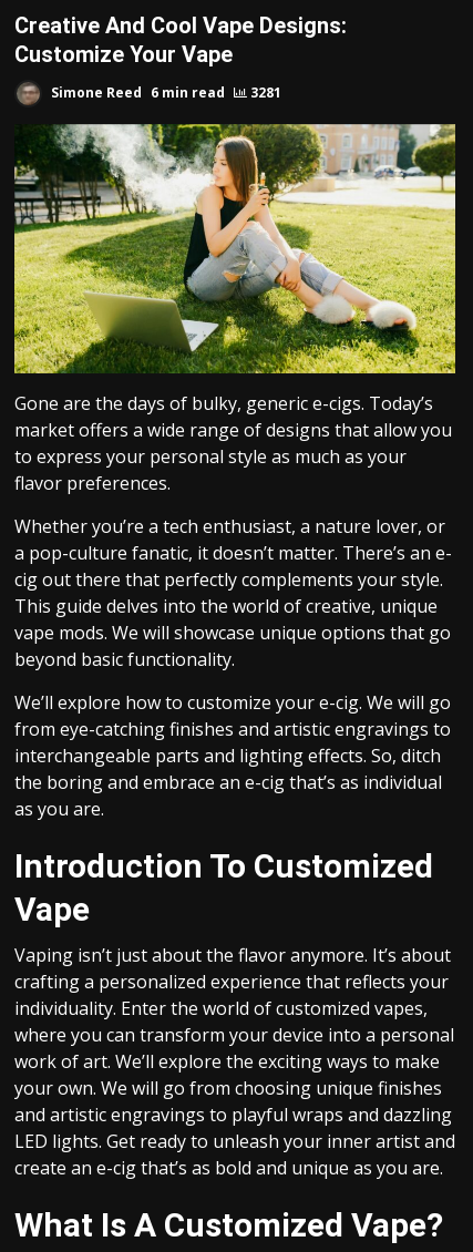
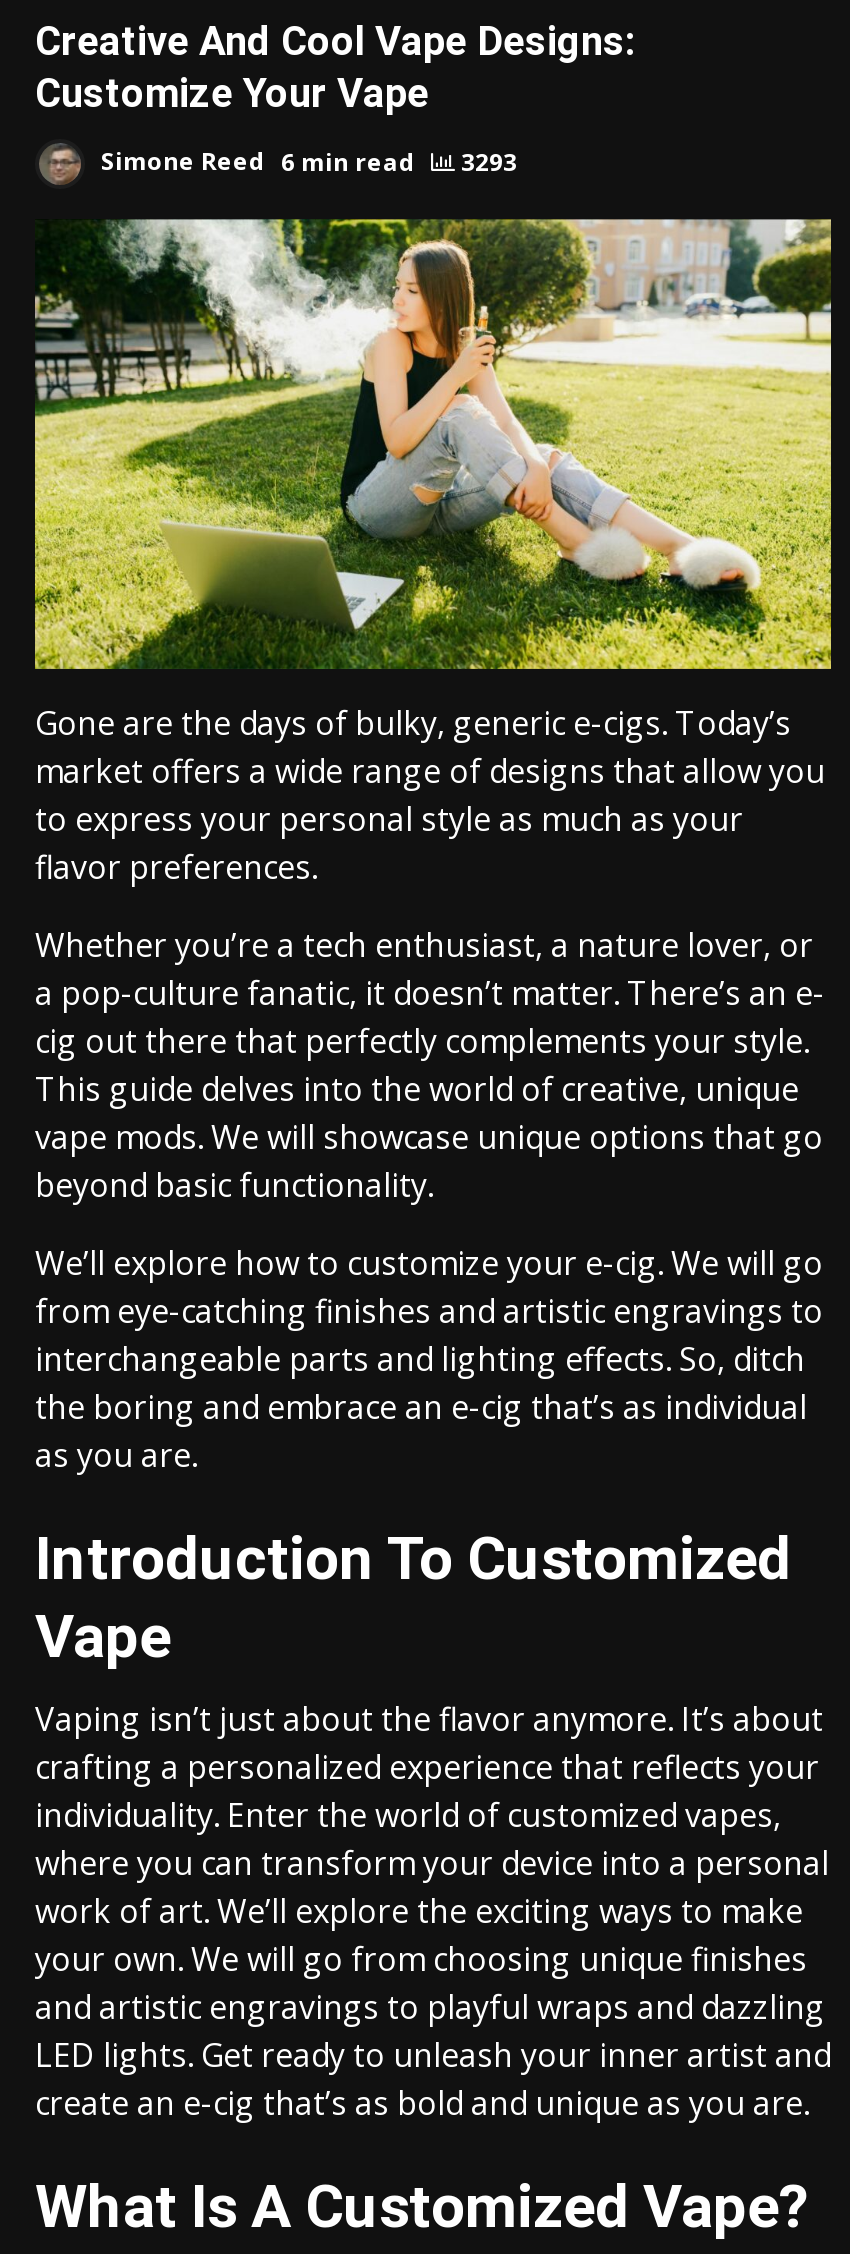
- Simone Reed 6 min read 3281
+ Simone Reed 6 min read 3293
